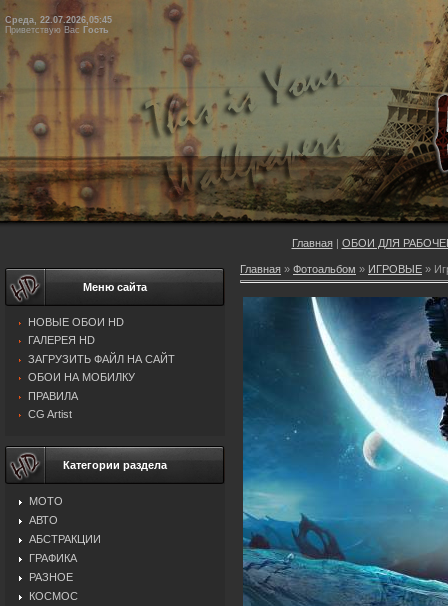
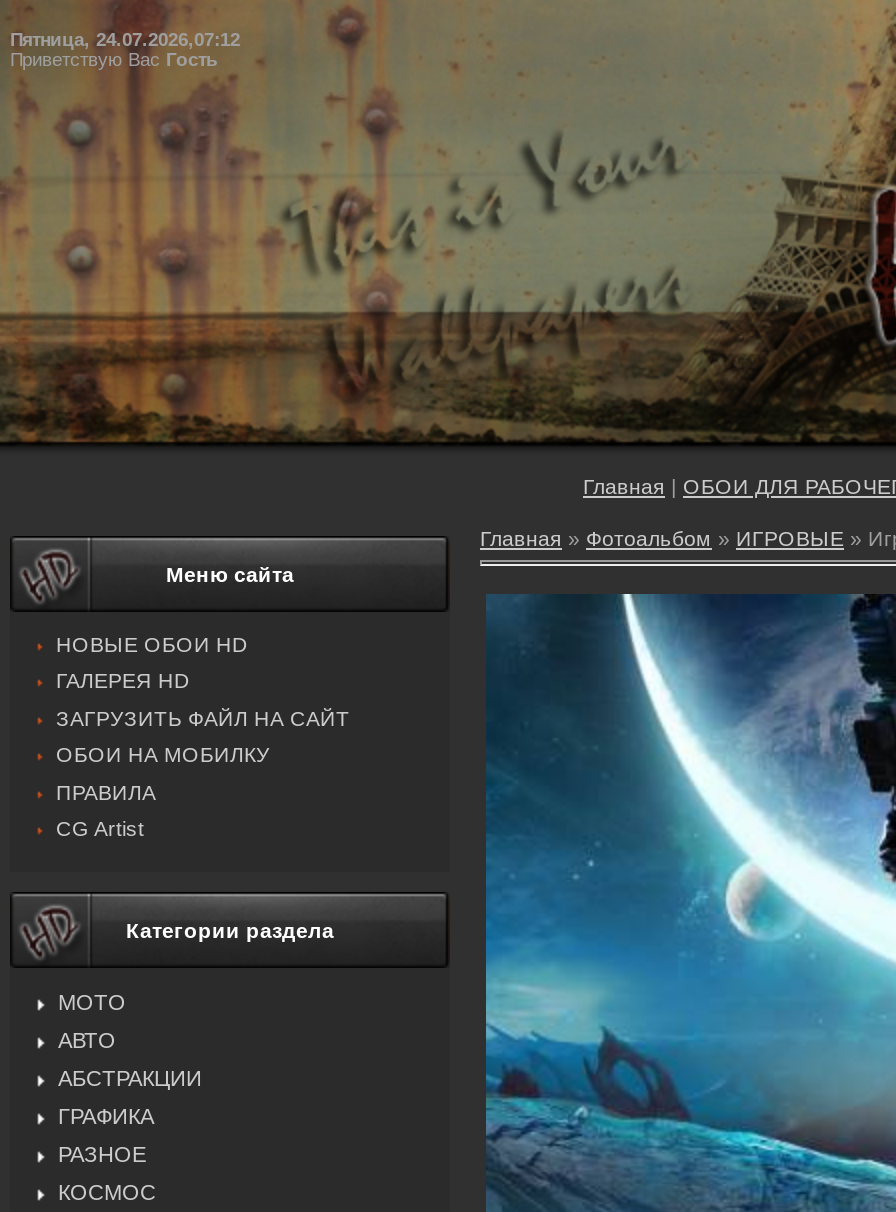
- Среда, 22.07.2026,05:45
+ Пятница, 24.07.2026,07:12
